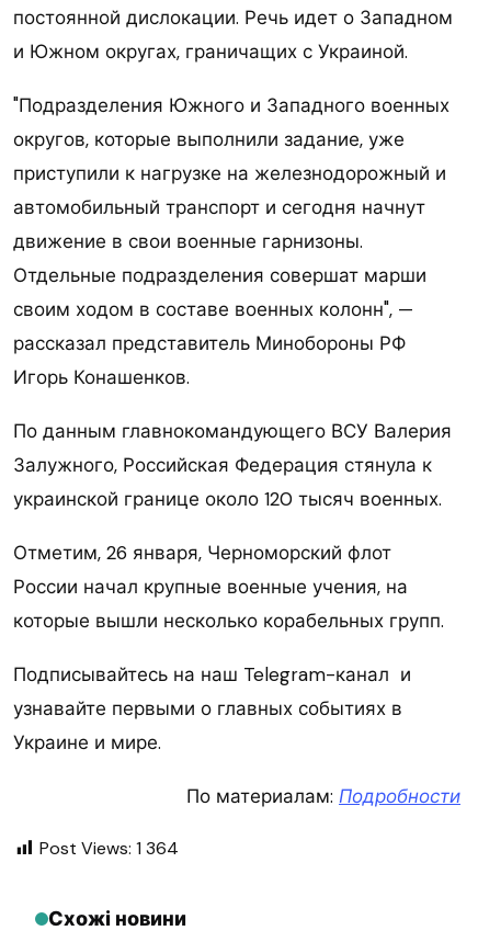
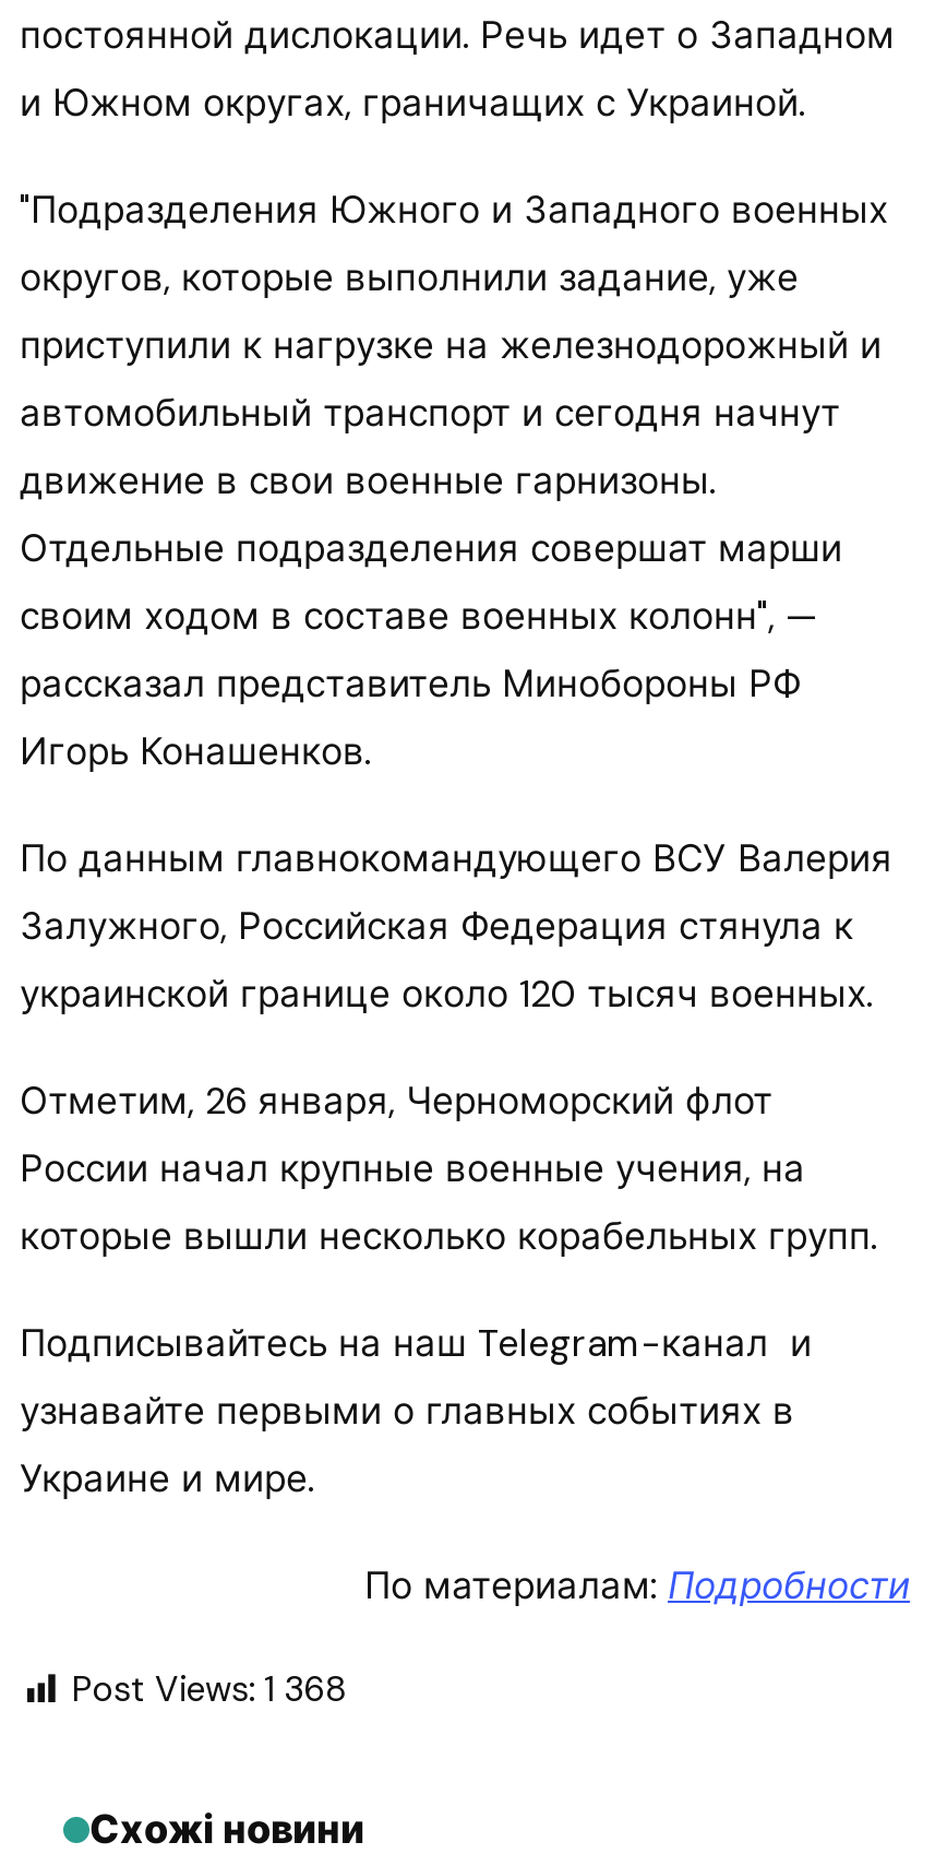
- Post Views: 1 364
+ Post Views: 1 368
